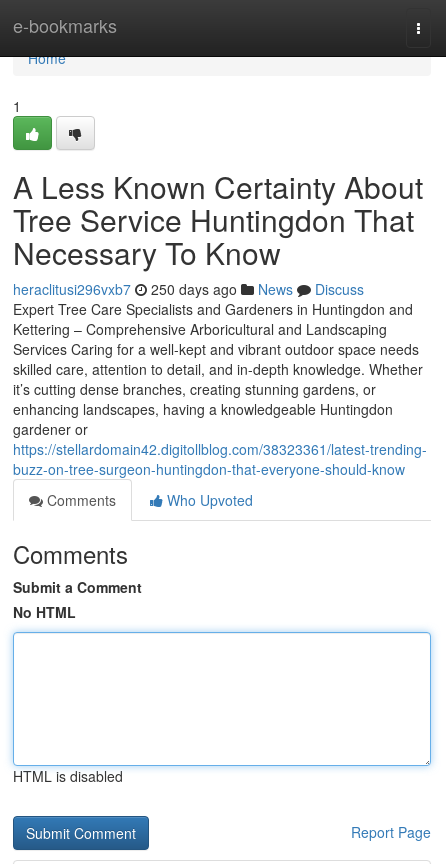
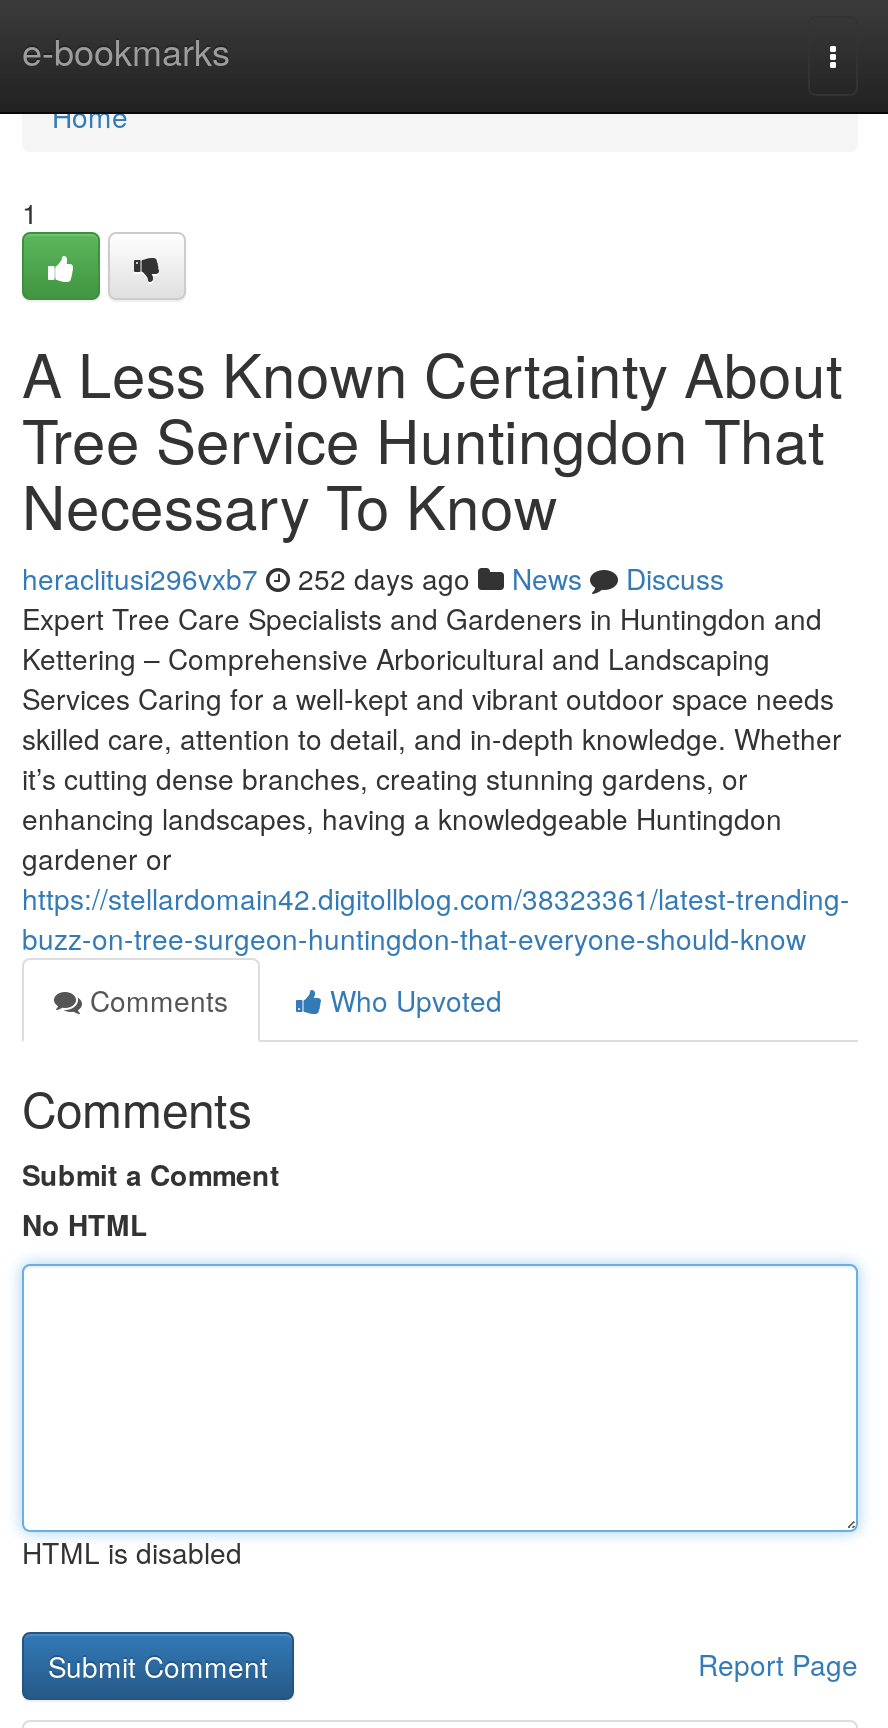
- heraclitusi296vxb7 250 days ago News Discuss
+ heraclitusi296vxb7 252 days ago News Discuss
